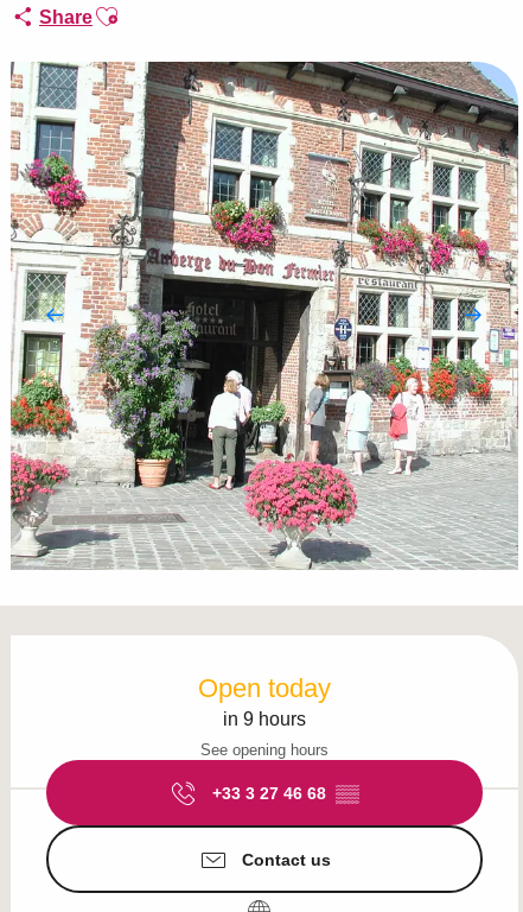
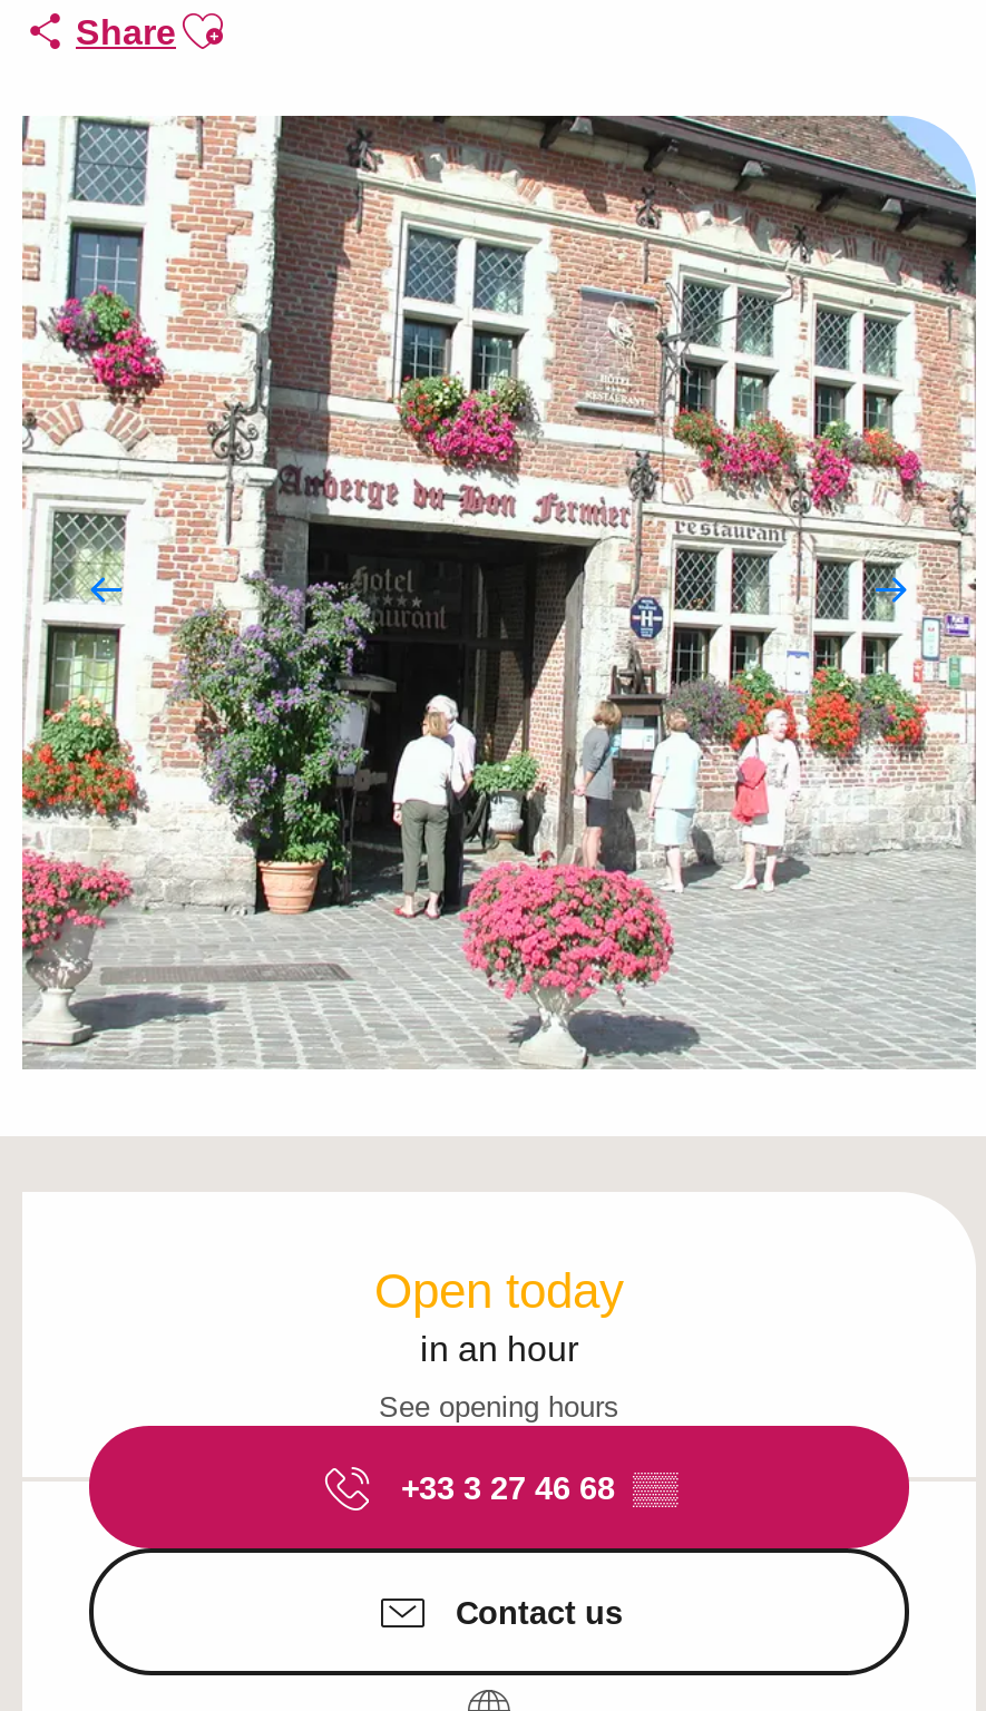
- in 9 hours
+ in an hour
